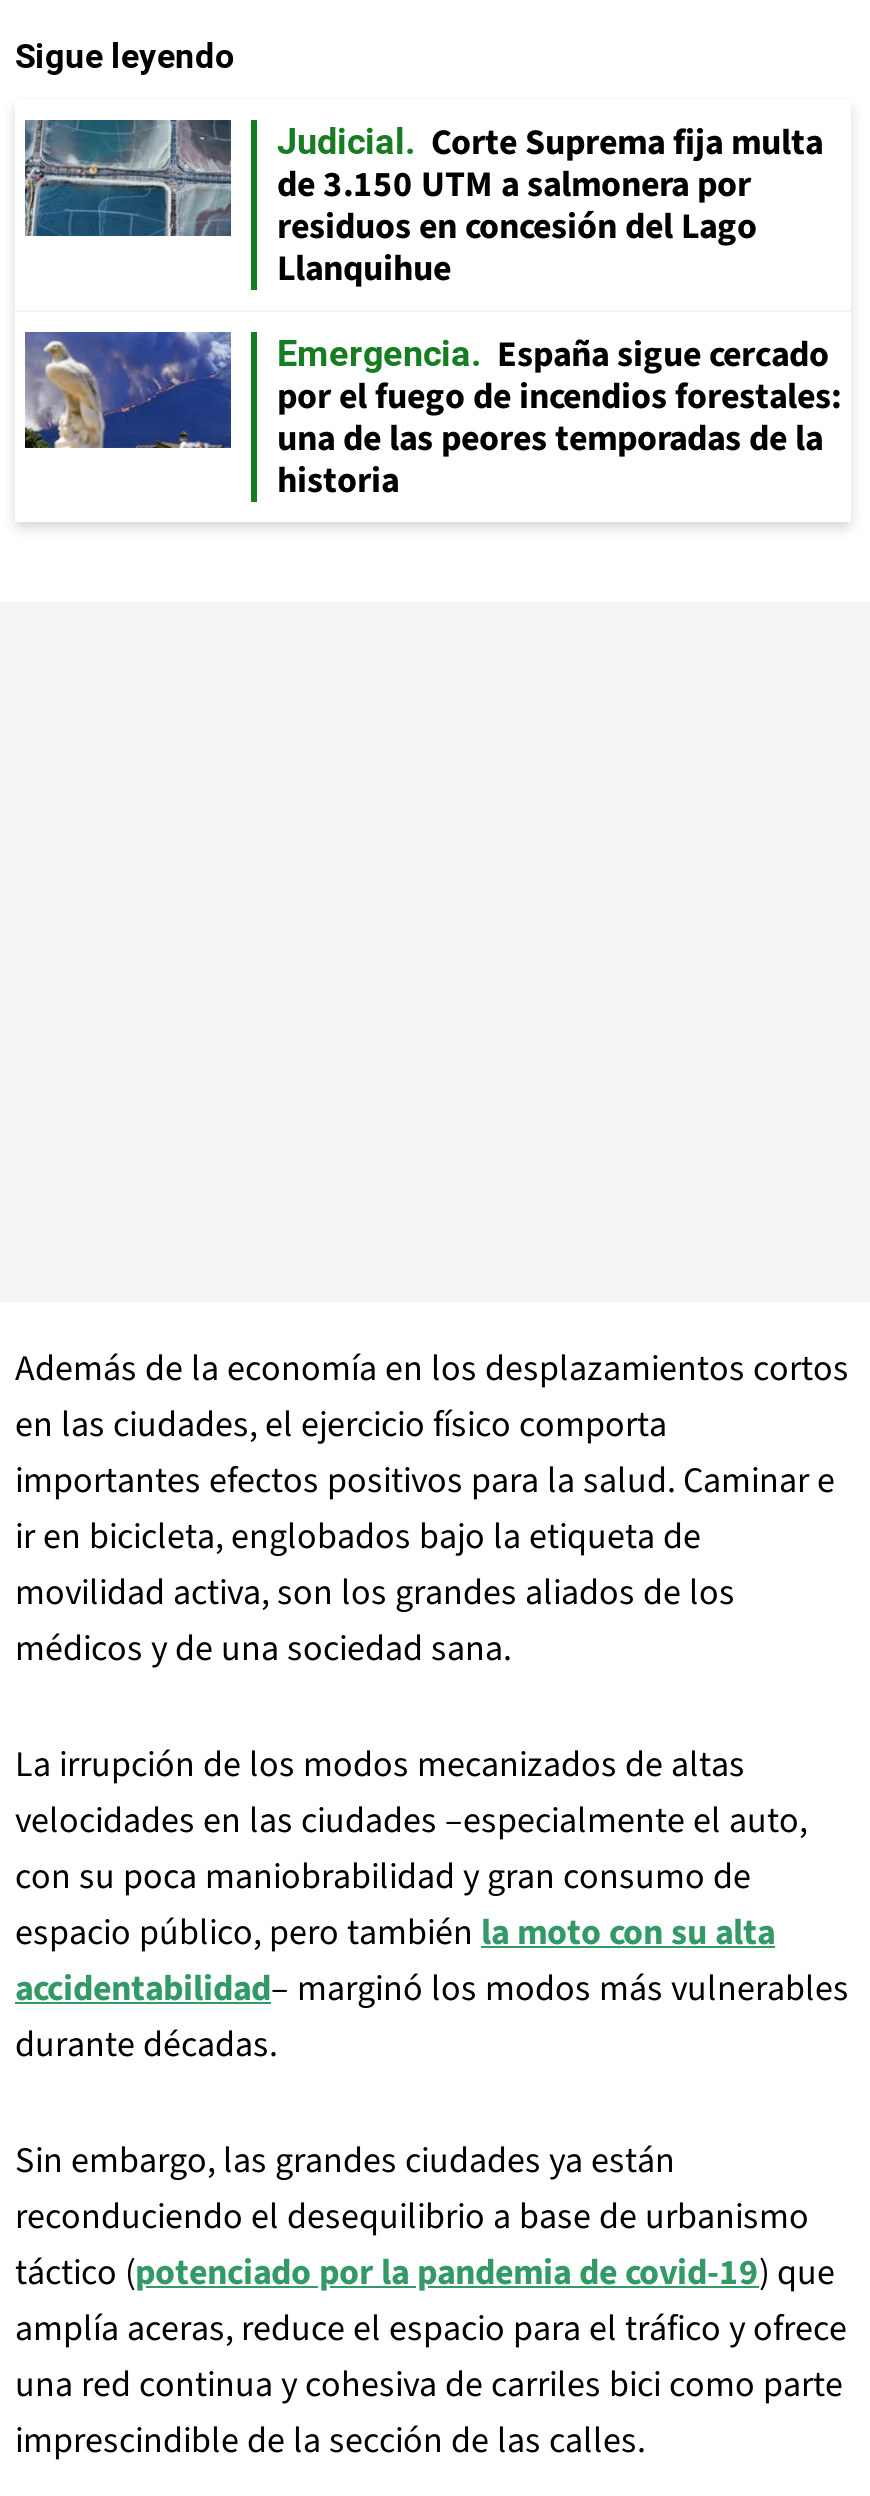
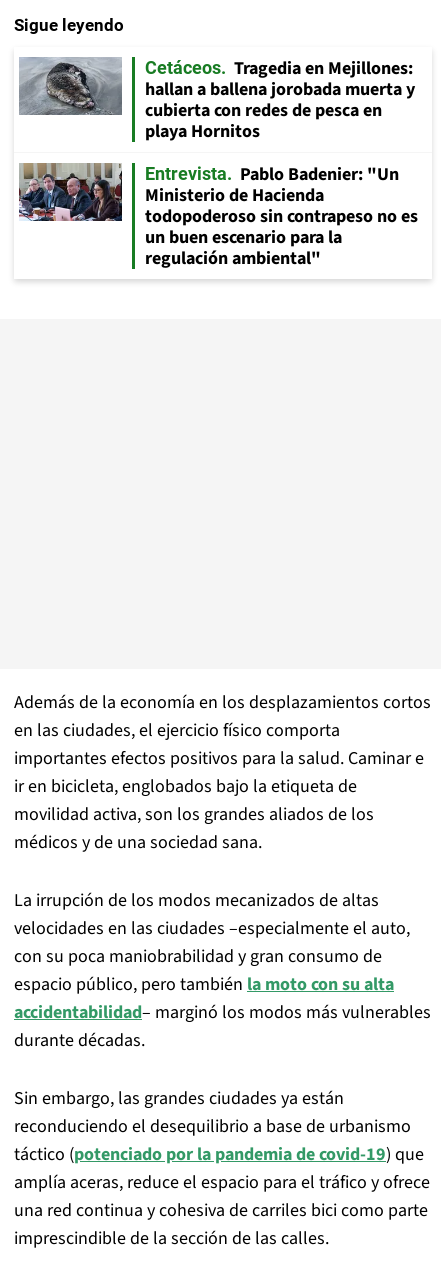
- [image]
- Judicial
- Corte Suprema fija multa
- de 3.150 UTM a salmonera por
- residuos en concesión del Lago
- Llanquihue
+ [image]
+ Cetáceos
+ Tragedia en Mejillones:
+ hallan a ballena jorobada muerta y
+ cubierta con redes de pesca en
+ playa Hornitos

- [image]
- Emergencia
- España sigue cercado
- por el fuego de incendios forestales:
- una de las peores temporadas de la
- historia
+ [image]
+ Entrevista
+ Pablo Badenier: "Un
+ Ministerio de Hacienda
+ todopoderoso sin contrapeso no es
+ un buen escenario para la
+ regulación ambiental"
